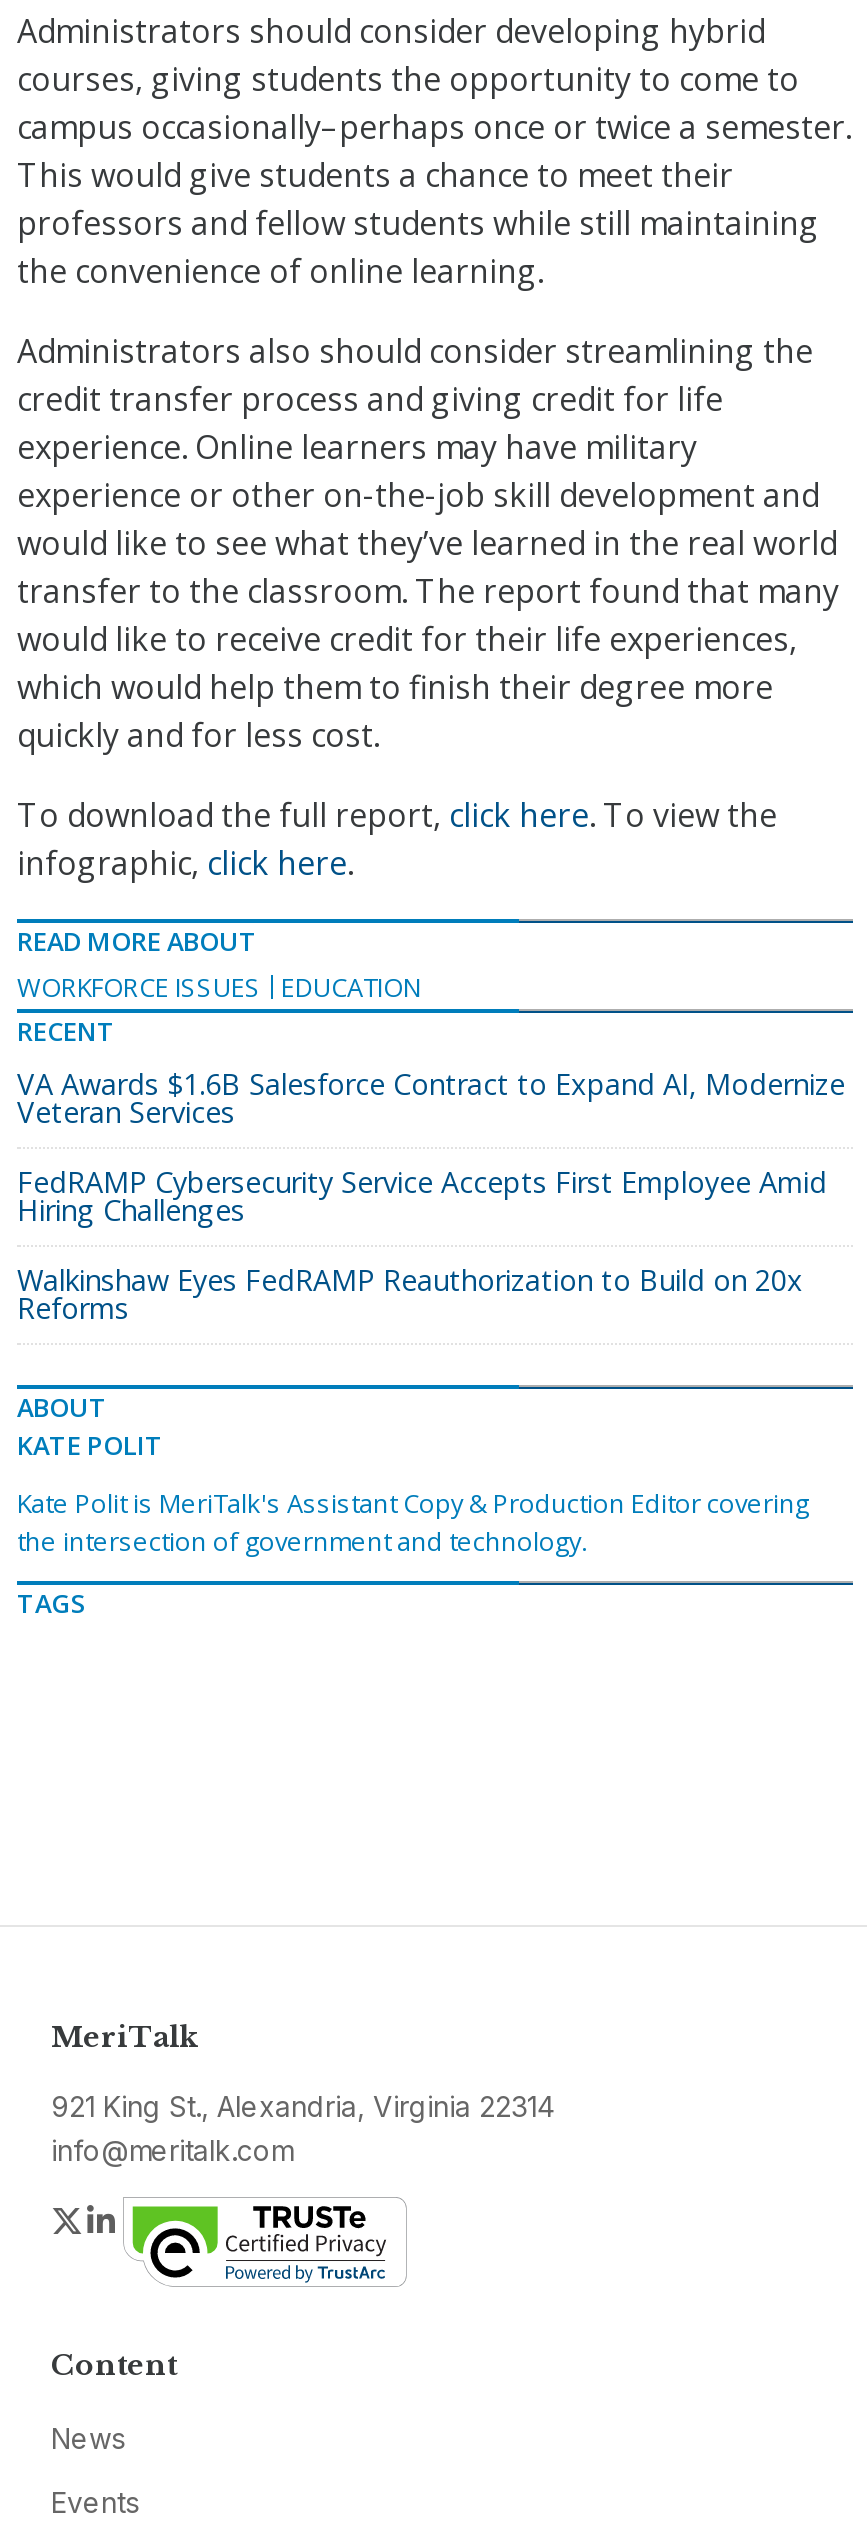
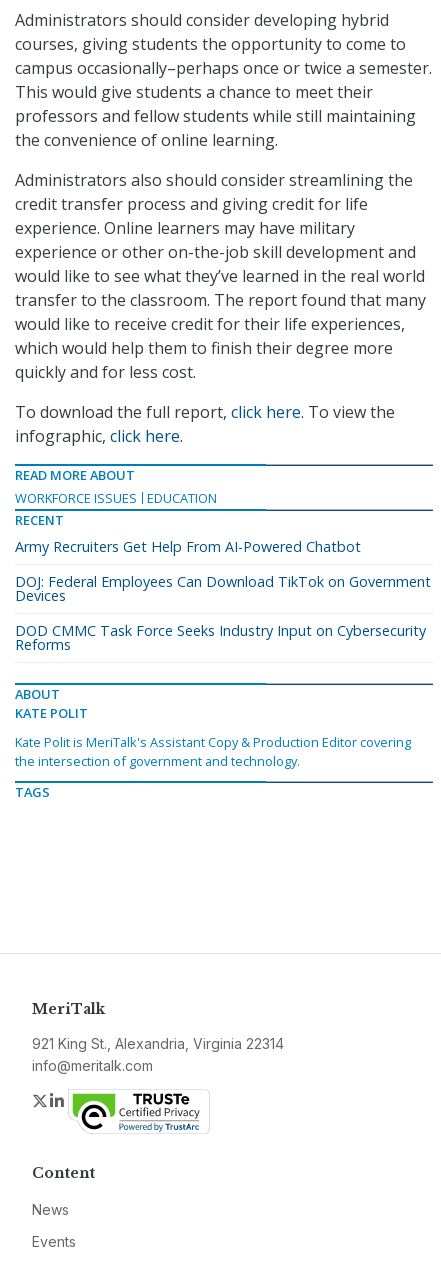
- VA Awards $1.6B Salesforce Contract to Expand AI, Modernize
- Veteran Services
+ Army Recruiters Get Help From AI-Powered Chatbot

- FedRAMP Cybersecurity Service Accepts First Employee Amid
- Hiring Challenges
+ DOJ: Federal Employees Can Download TikTok on Government
+ Devices

- Walkinshaw Eyes FedRAMP Reauthorization to Build on 20x
+ DOD CMMC Task Force Seeks Industry Input on Cybersecurity
